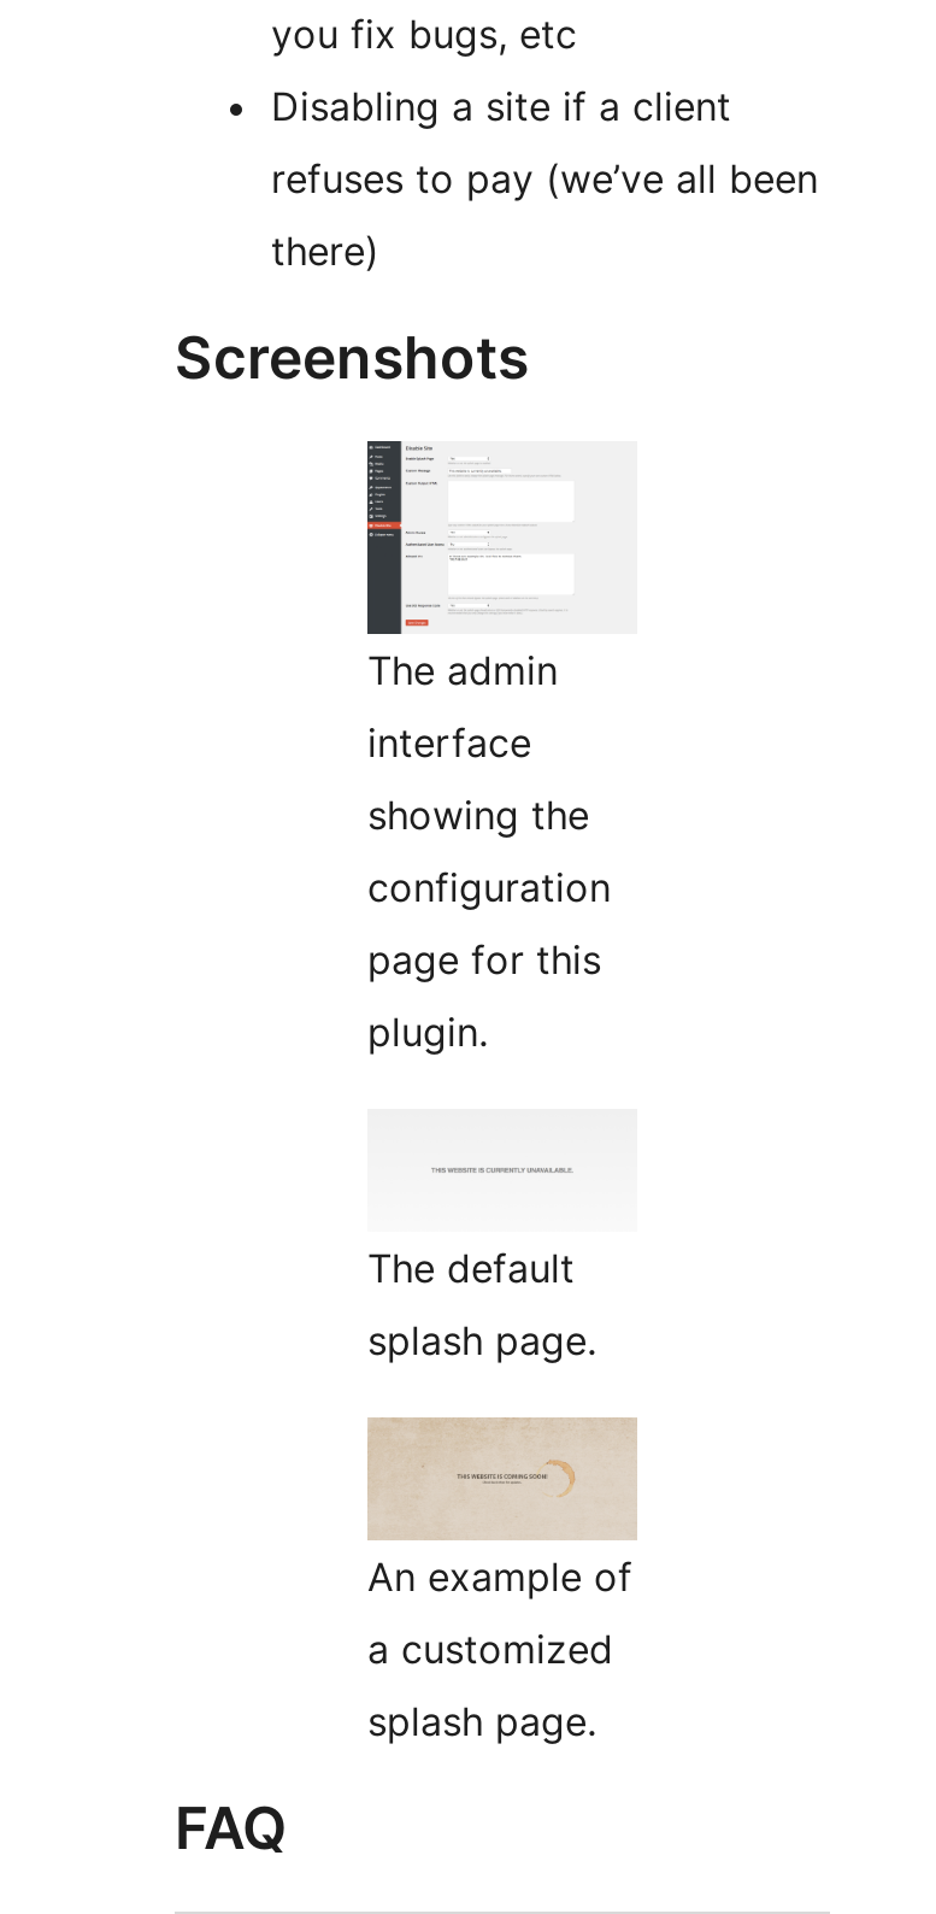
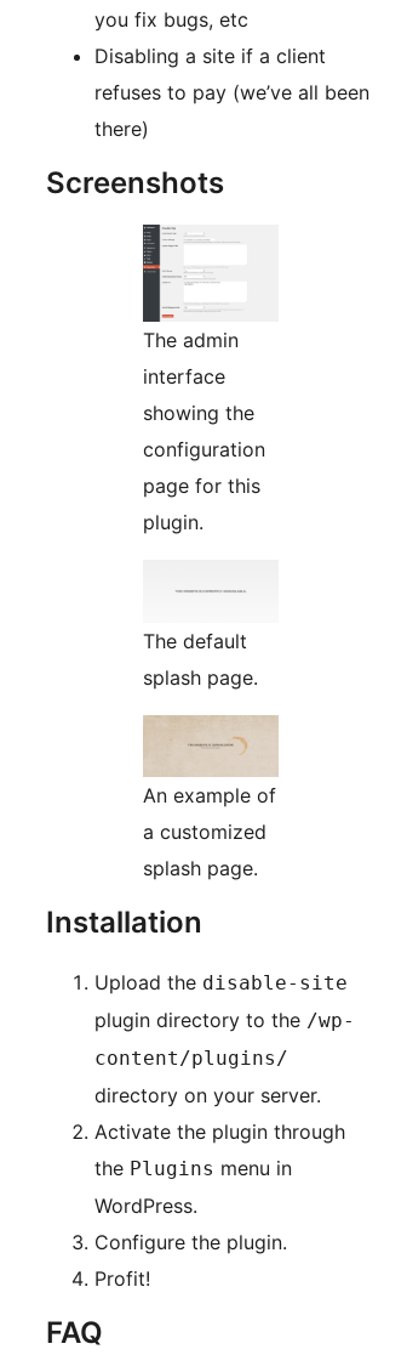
+ Installation
+ Upload the disable-site
+ plugin directory to the /wp-
+ content/plugins/
+ directory on your server.
+ Activate the plugin through
+ the Plugins menu in
+ WordPress.
+ Configure the plugin.
+ Profit!
